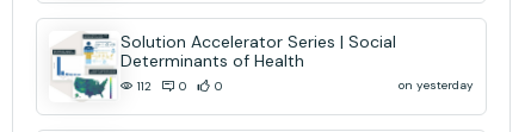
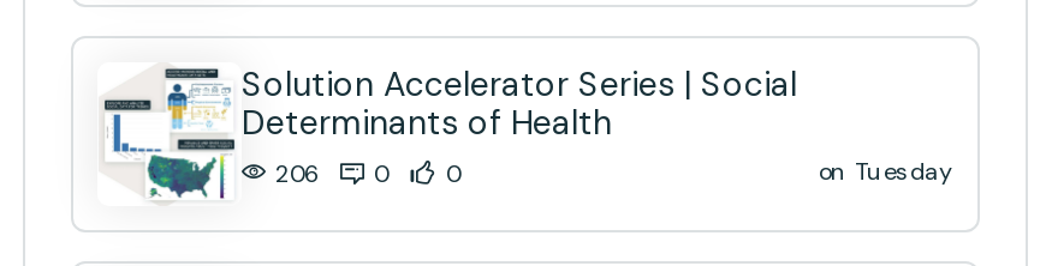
- 112
+ 206

- on yesterday
+ on Tuesday
